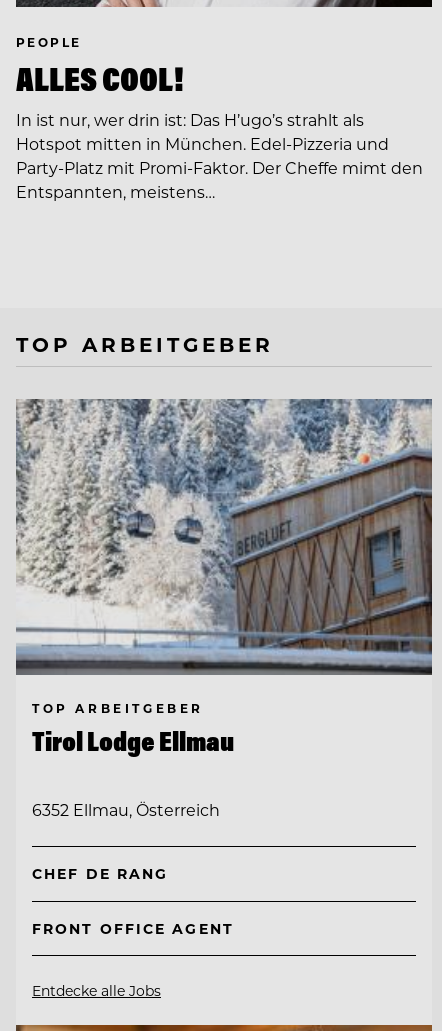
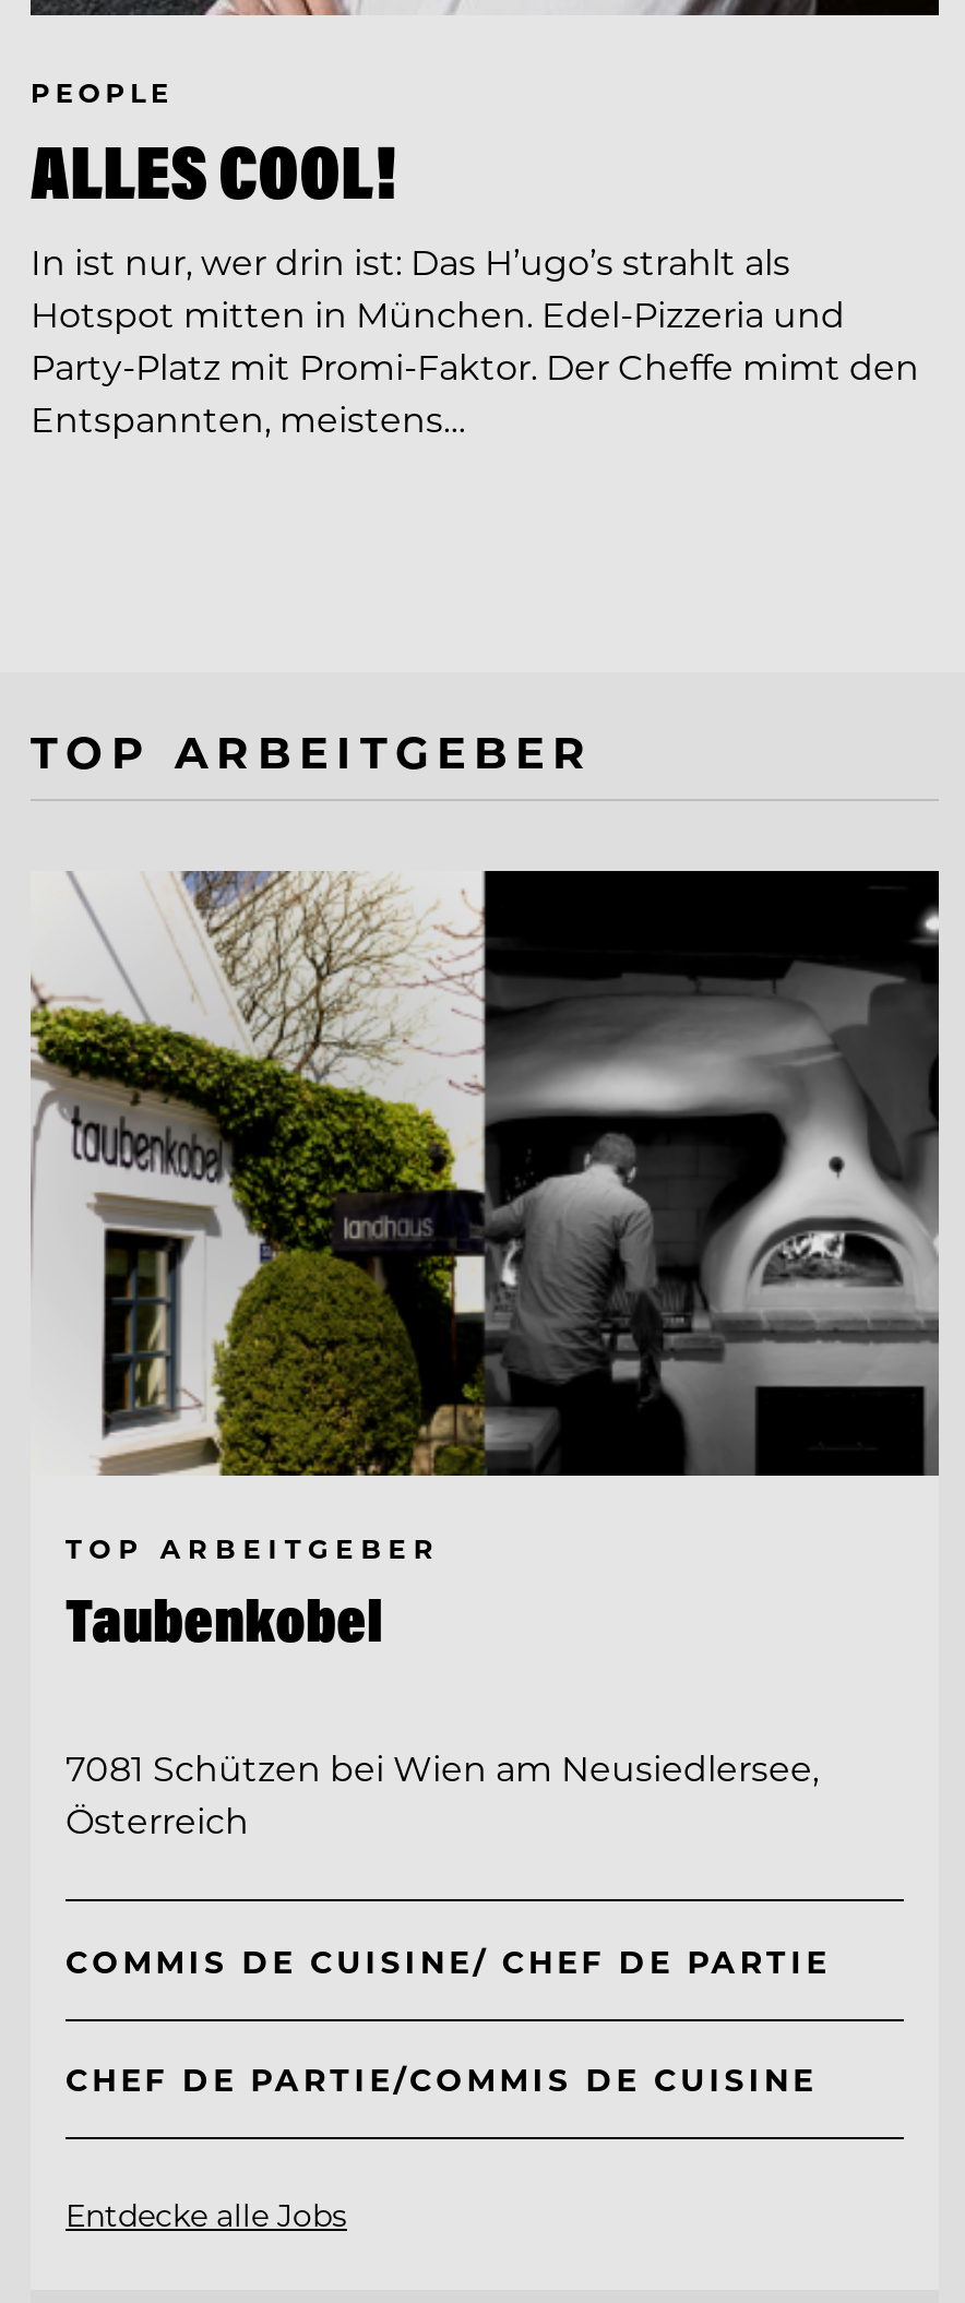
- [image]
+ [image]

- Tirol Lodge Ellmau
+ Taubenkobel

- 6352 Ellmau, Österreich
+ 7081 Schützen bei Wien am Neusiedlersee,
+ Österreich

- CHEF DE RANG
+ COMMIS DE CUISINE/ CHEF DE PARTIE

- FRONT OFFICE AGENT
+ CHEF DE PARTIE/COMMIS DE CUISINE
